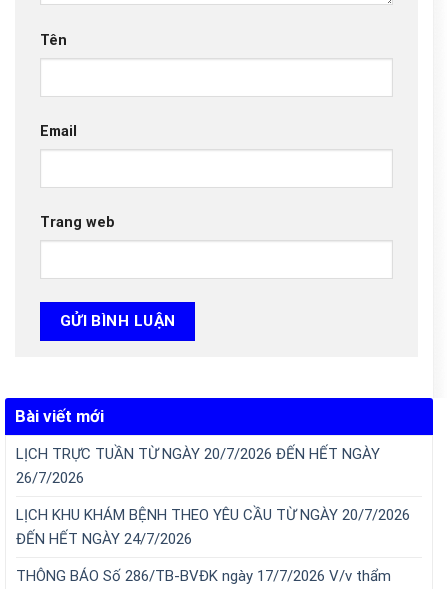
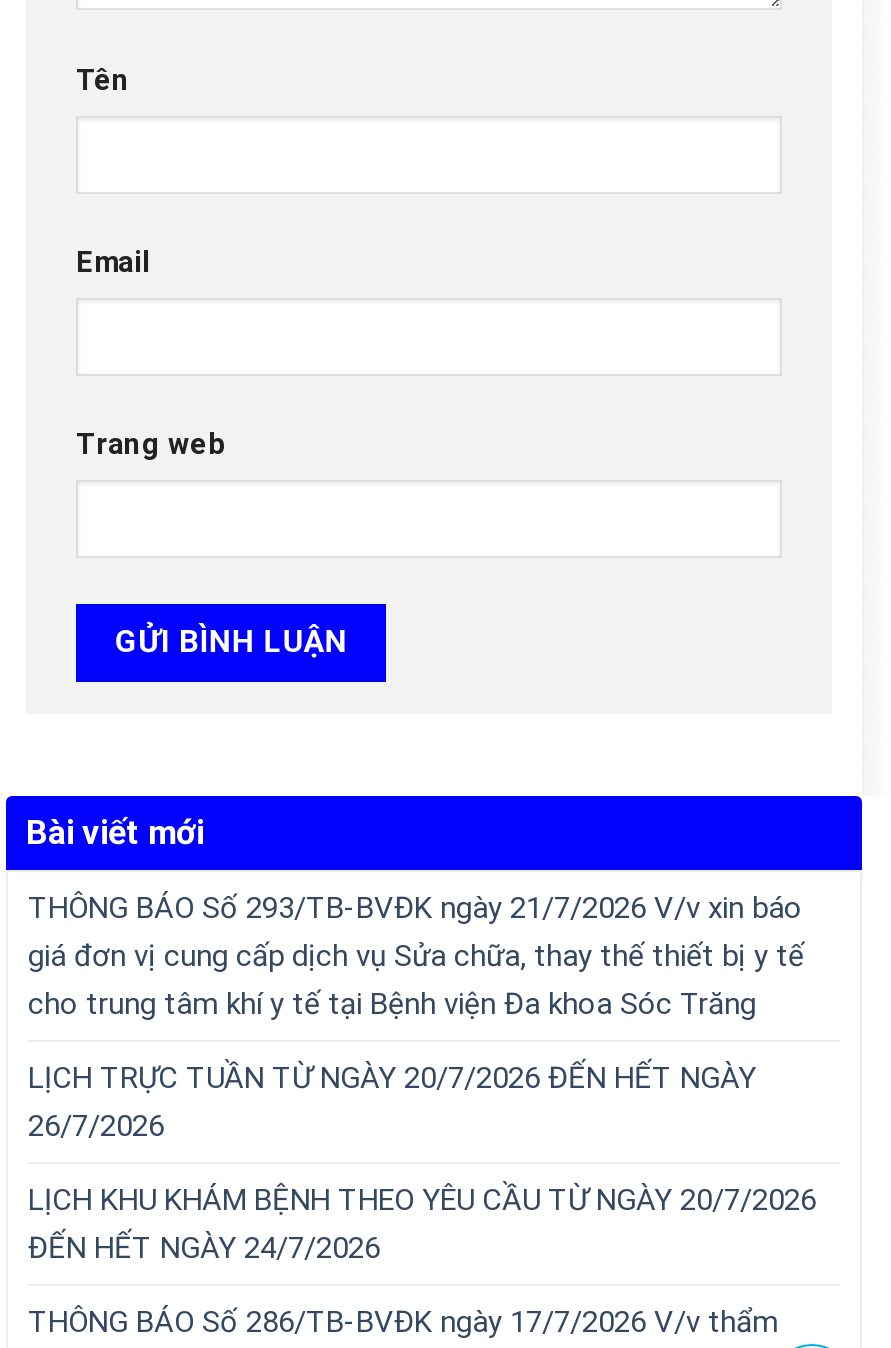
+ THÔNG BÁO Số 293/TB-BVĐK ngày 21/7/2026 V/v xin báo
+ giá đơn vị cung cấp dịch vụ Sửa chữa, thay thế thiết bị y tế
+ cho trung tâm khí y tế tại Bệnh viện Đa khoa Sóc Trăng
